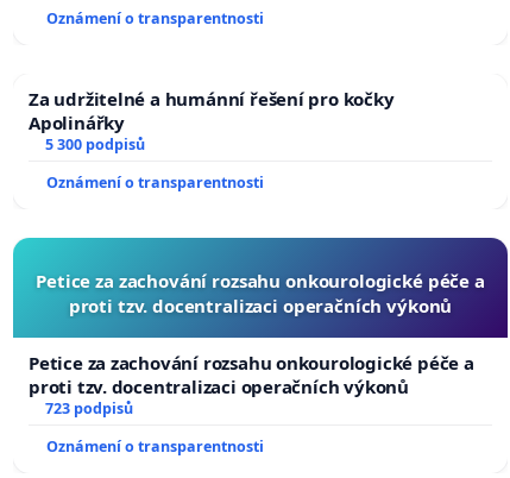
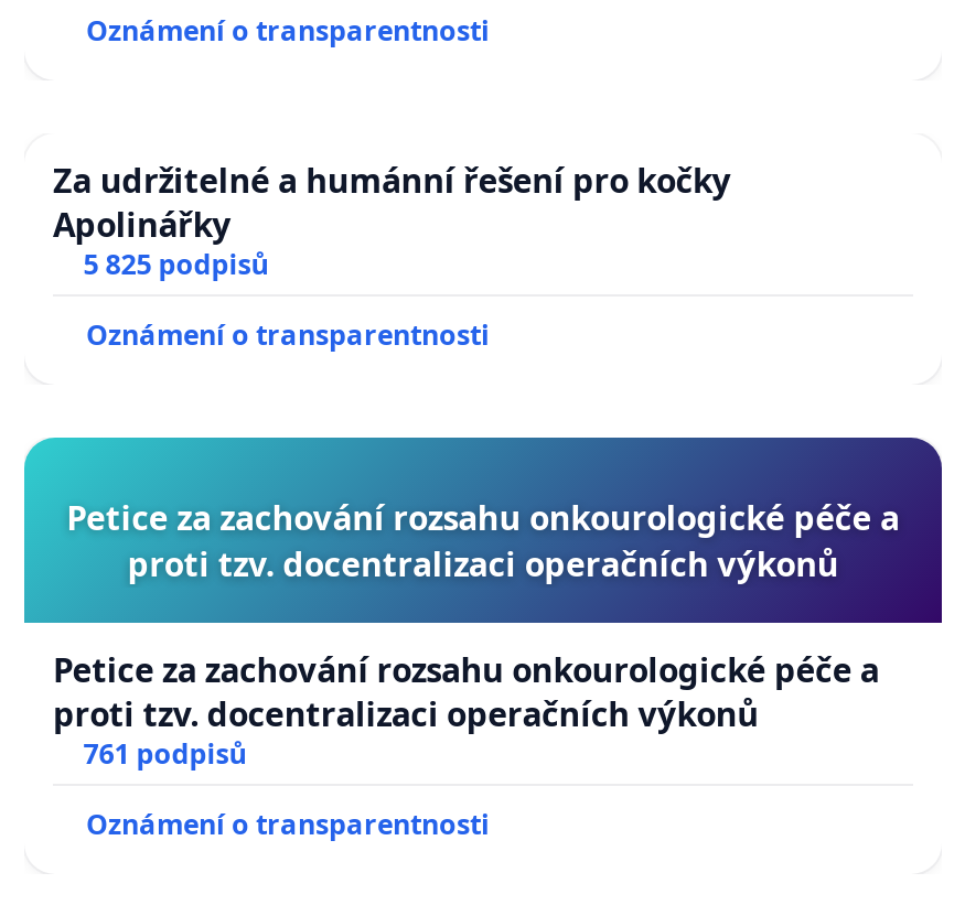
- 5 300 podpisů
+ 5 825 podpisů

- 723 podpisů
+ 761 podpisů
